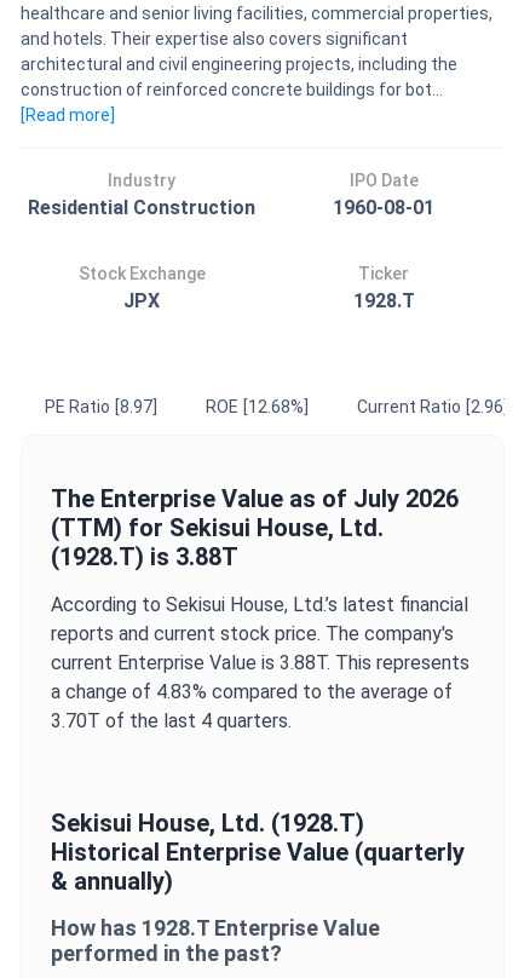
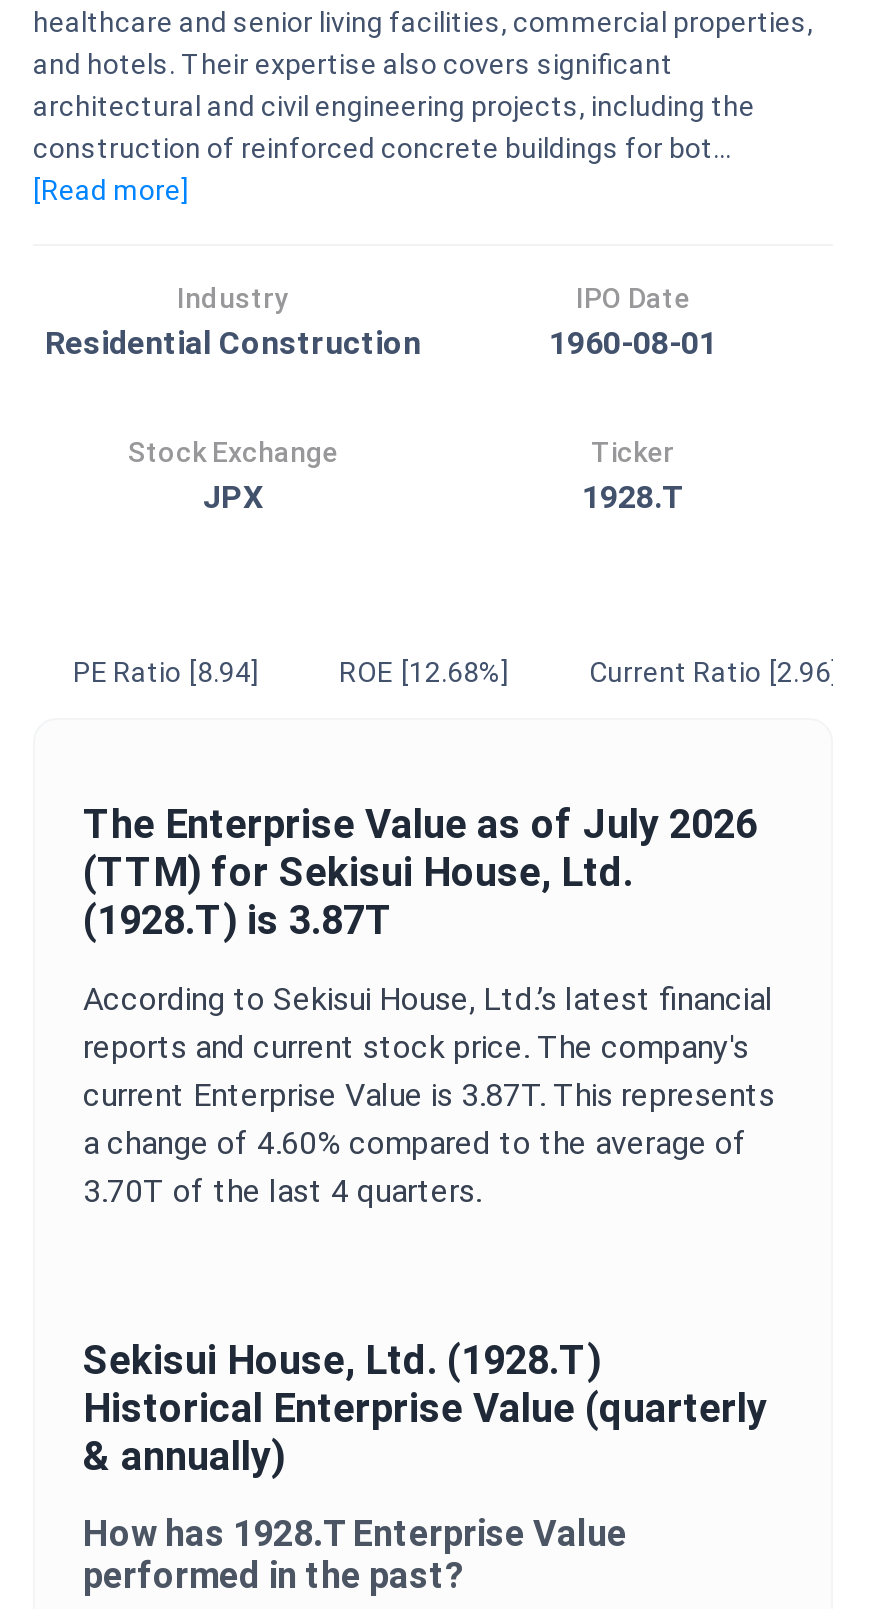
- PE Ratio [8.97]
+ PE Ratio [8.94]

- (1928.T) is 3.88T
+ (1928.T) is 3.87T

- current Enterprise Value is 3.88T. This represents
+ current Enterprise Value is 3.87T. This represents

- a change of 4.83% compared to the average of
+ a change of 4.60% compared to the average of
